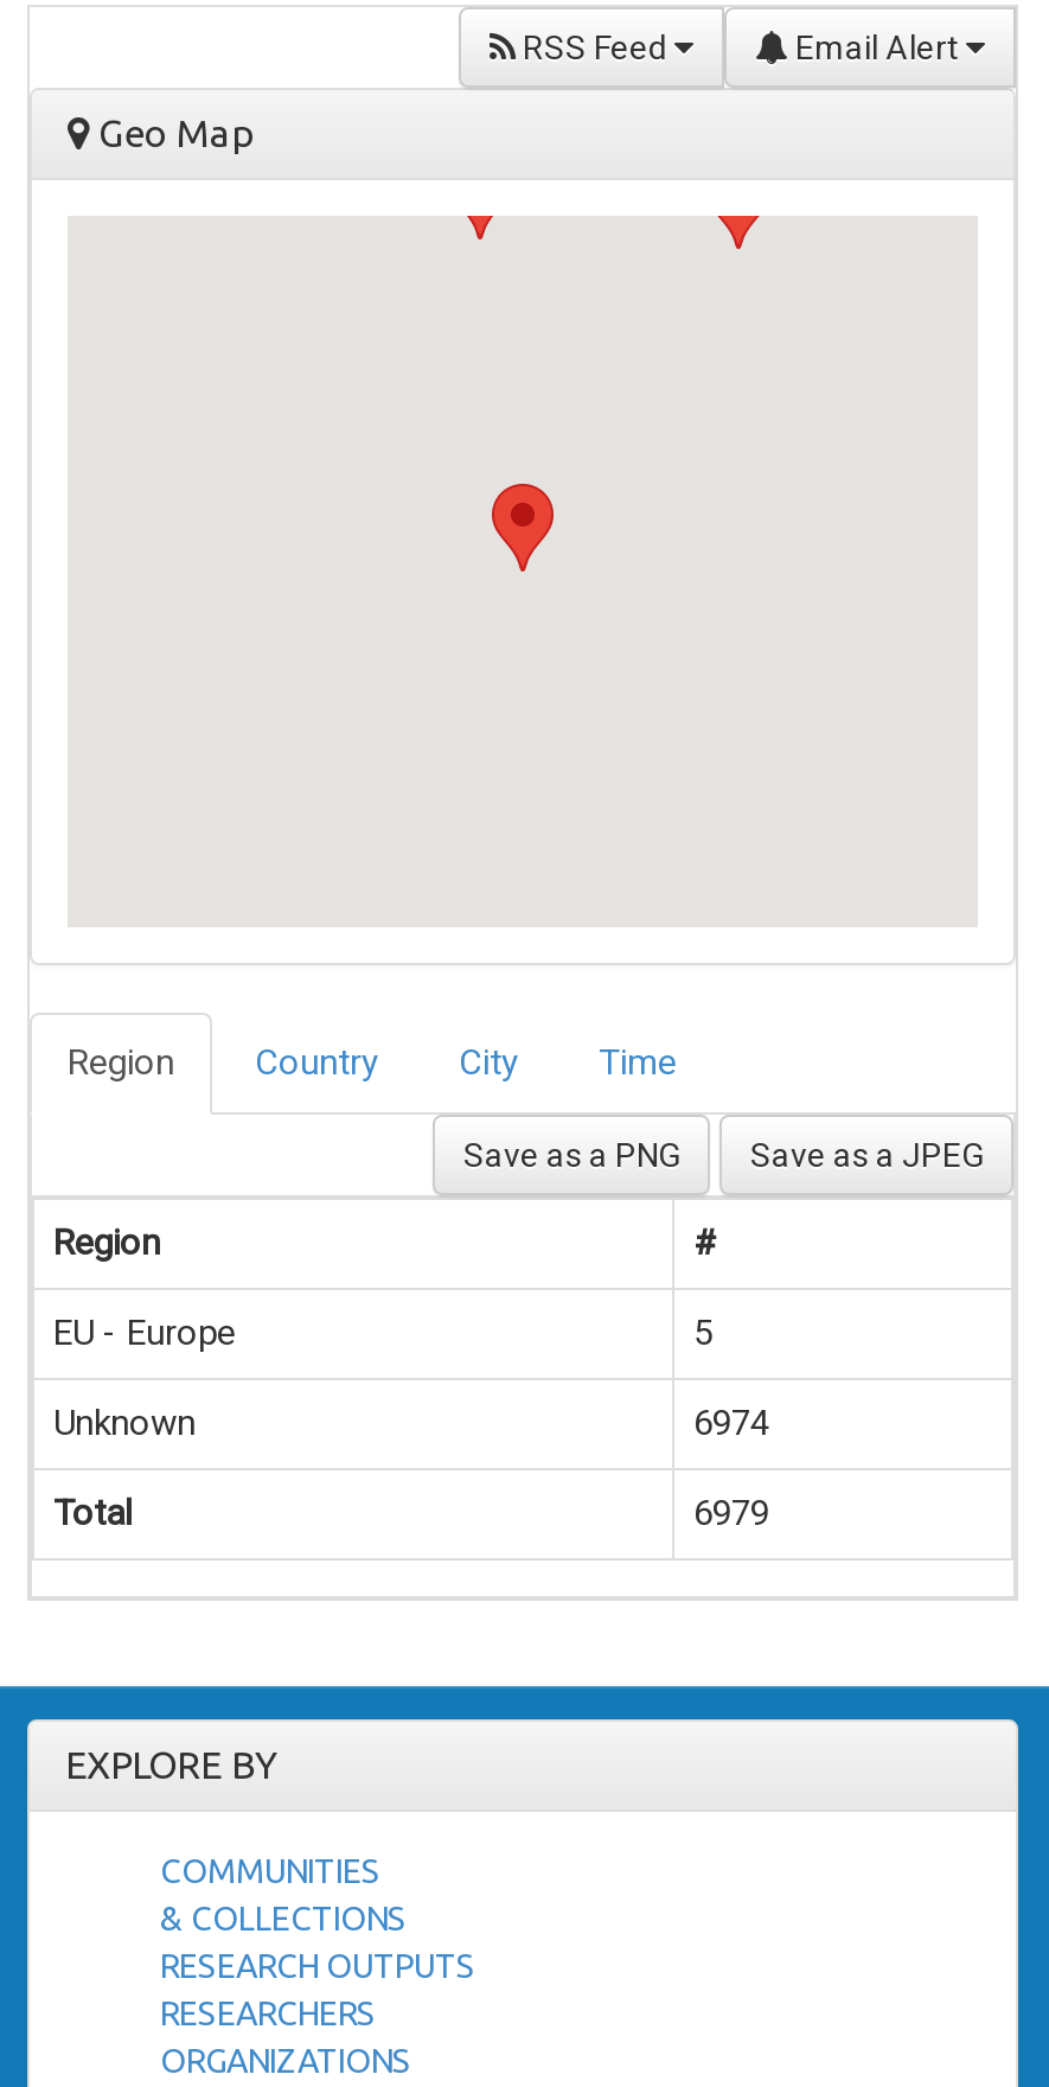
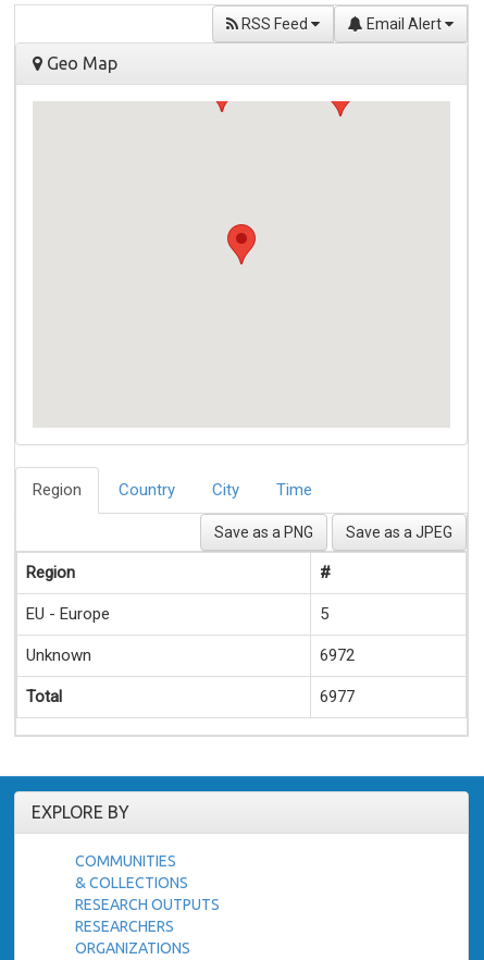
- 6974
+ 6972

- 6979
+ 6977
